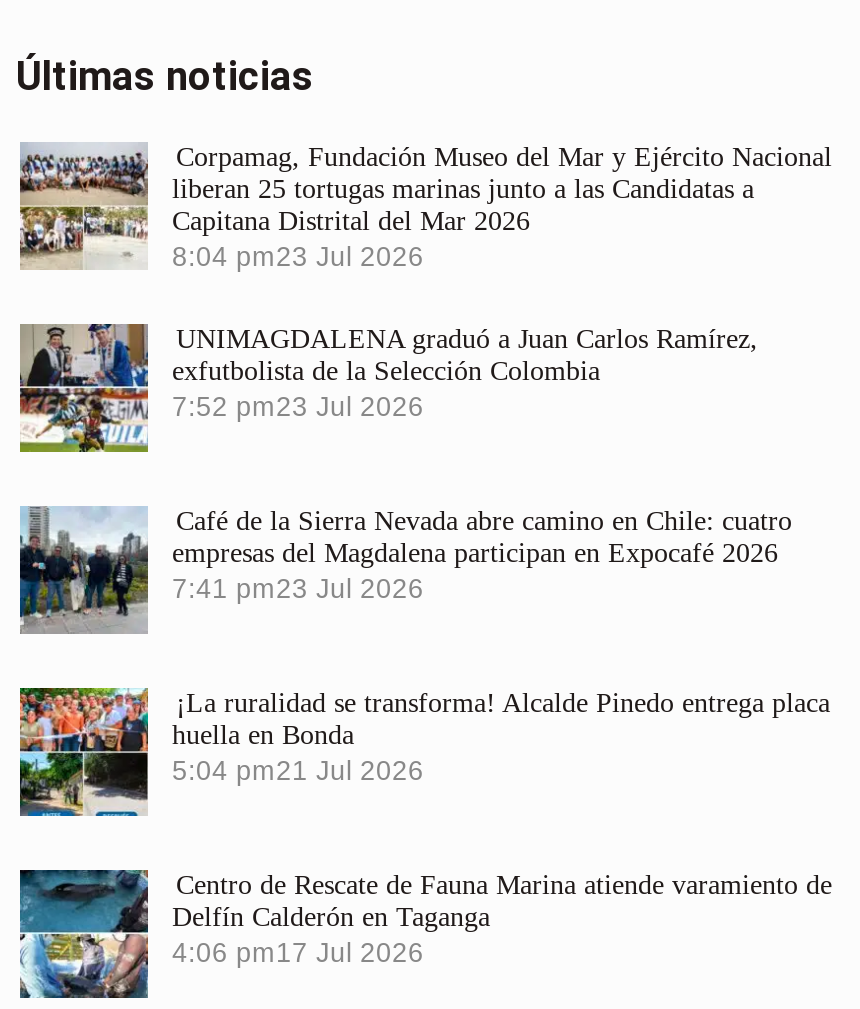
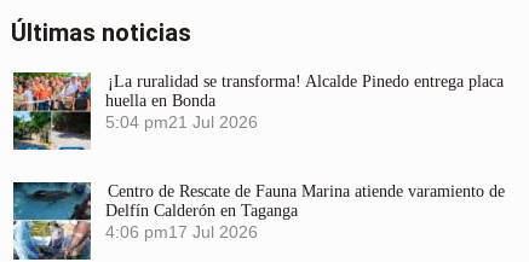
- [image]
- Corpamag, Fundación Museo del Mar y Ejército Nacional
- liberan 25 tortugas marinas junto a las Candidatas a
- Capitana Distrital del Mar 2026
- 8:04 pm23 Jul 2026
- UNIMAGDALENA graduó a Juan Carlos Ramírez,
- exfutbolista de la Selección Colombia
- 7:52 pm23 Jul 2026

- [image]
- Café de la Sierra Nevada abre camino en Chile: cuatro
- empresas del Magdalena participan en Expocafé 2026
- 7:41 pm23 Jul 2026

- [image]
